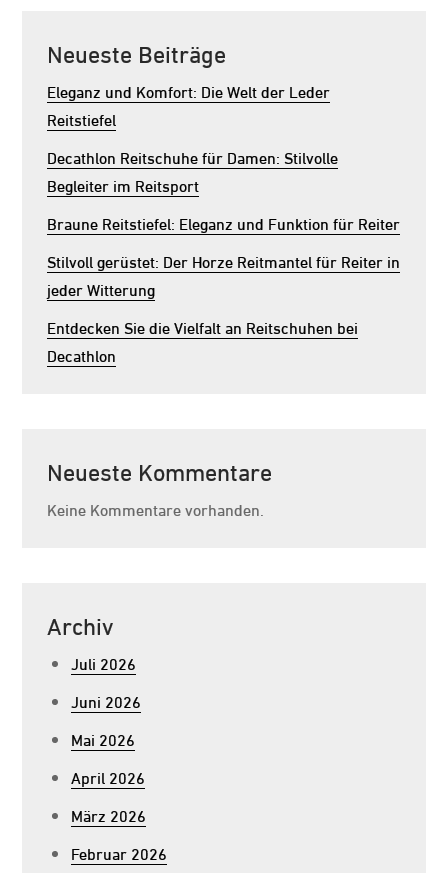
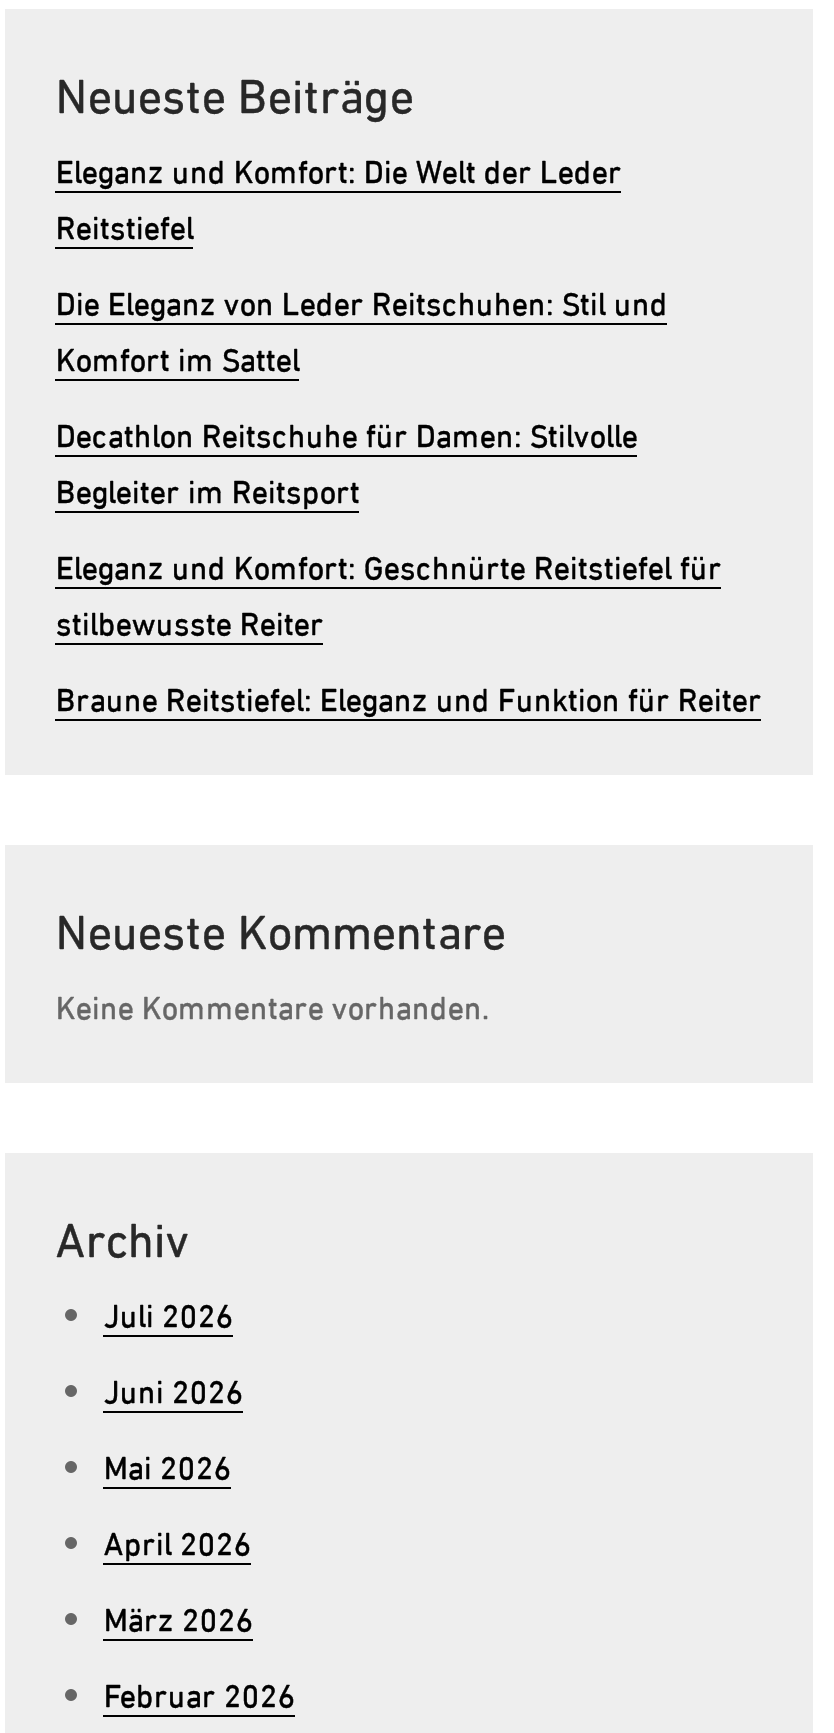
+ Die Eleganz von Leder Reitschuhen: Stil und
+ Komfort im Sattel

moved down: Decathlon Reitschuhe für Damen: Stilvolle | Begleiter im Reitsport

+ Eleganz und Komfort: Geschnürte Reitstiefel für
+ stilbewusste Reiter

moved down: Braune Reitstiefel: Eleganz und Funktion für Reiter

- Stilvoll gerüstet: Der Horze Reitmantel für Reiter in
- jeder Witterung
- Entdecken Sie die Vielfalt an Reitschuhen bei
- Decathlon
